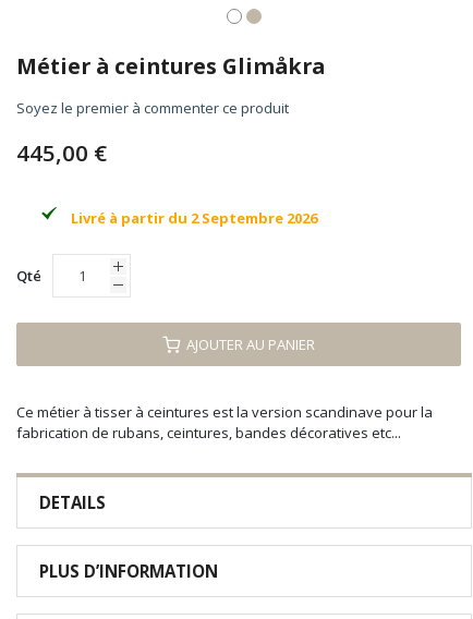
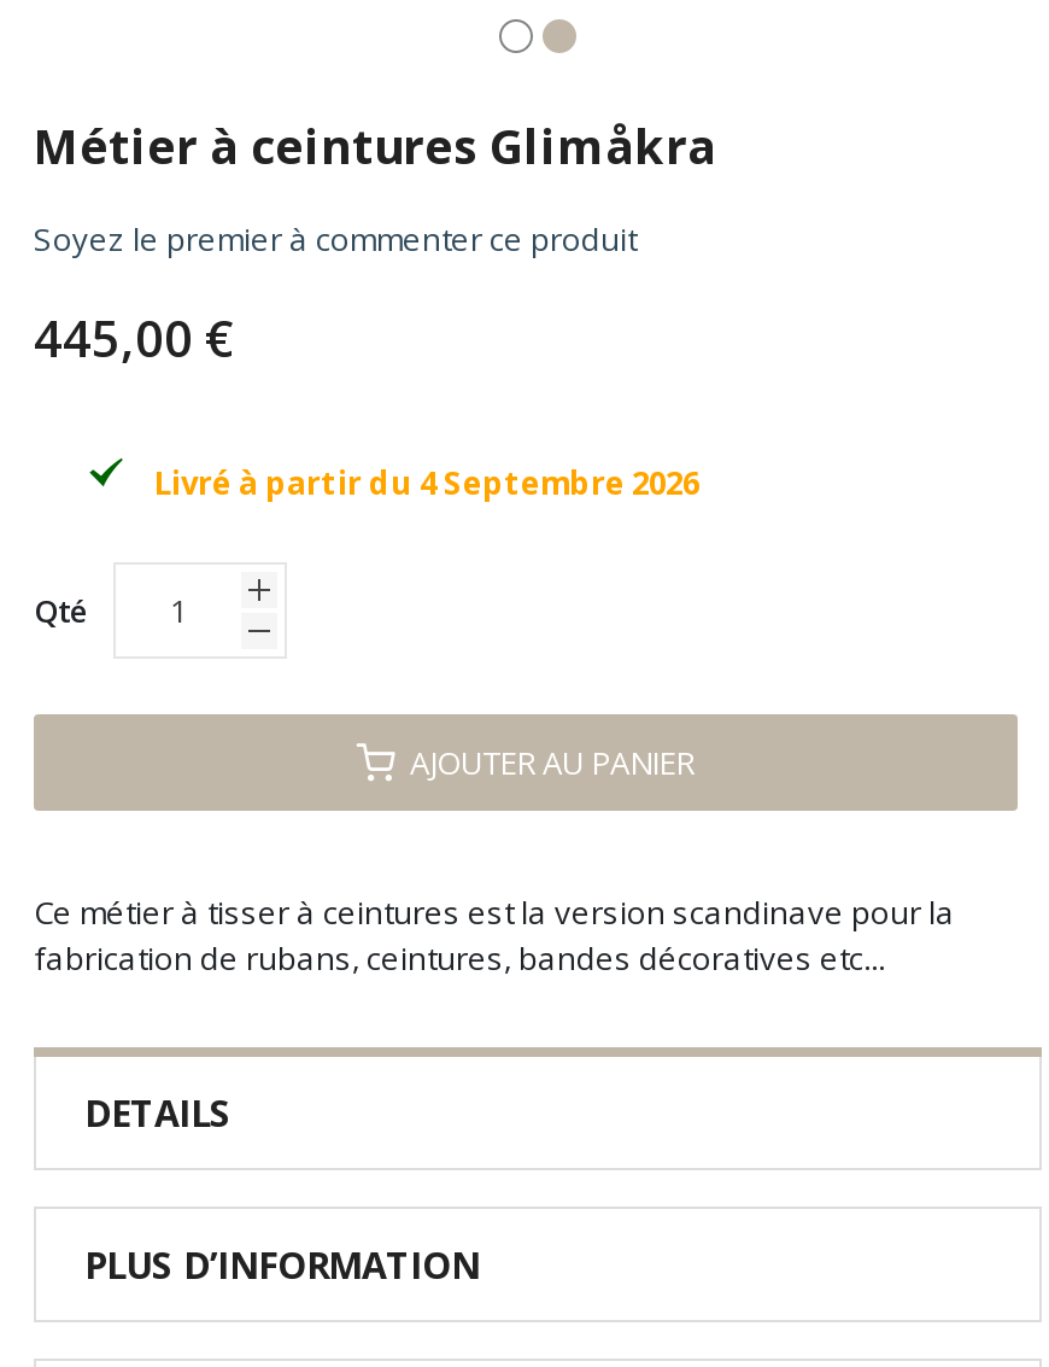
- Livré à partir du 2 Septembre 2026
+ Livré à partir du 4 Septembre 2026
